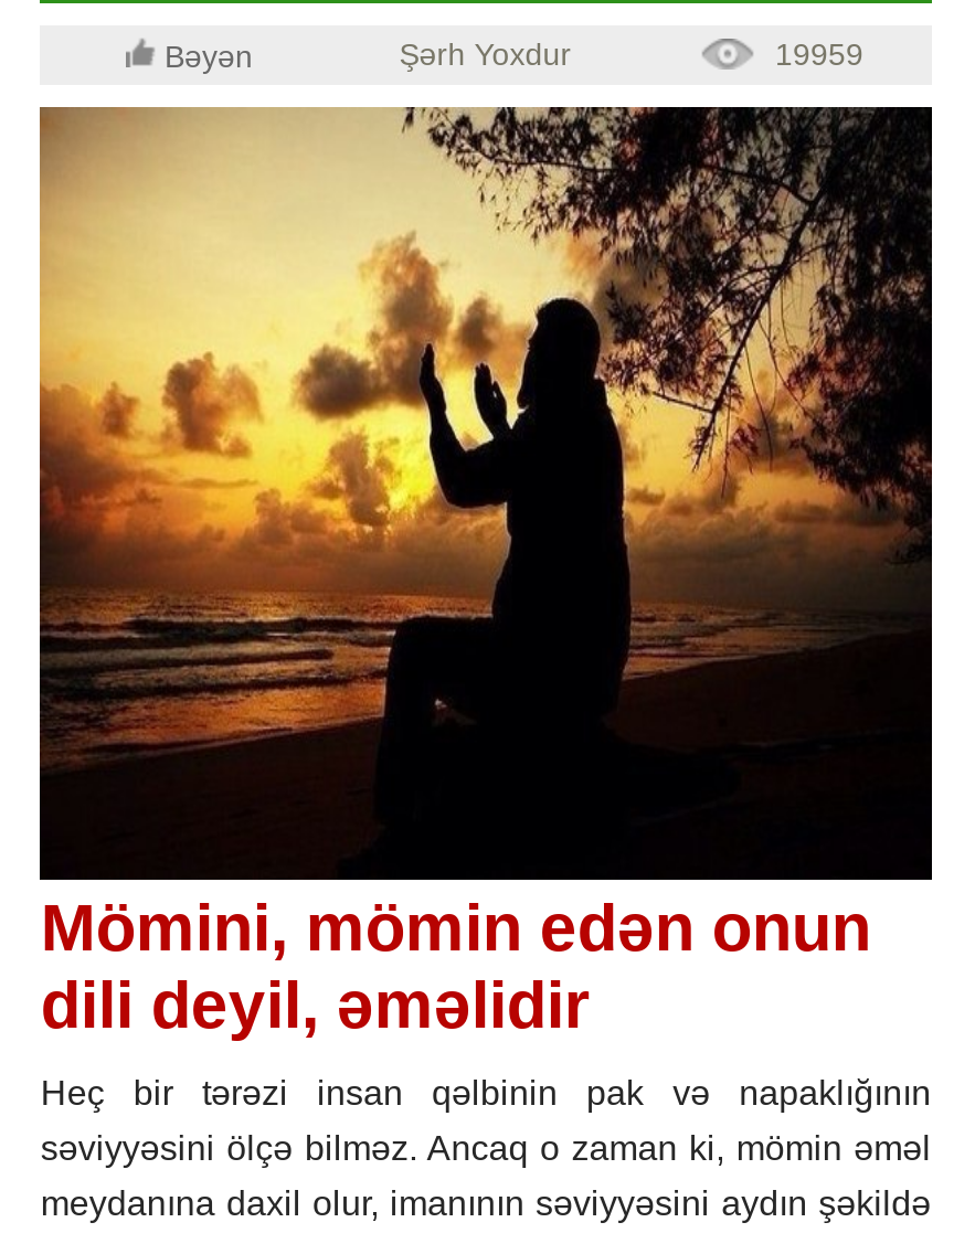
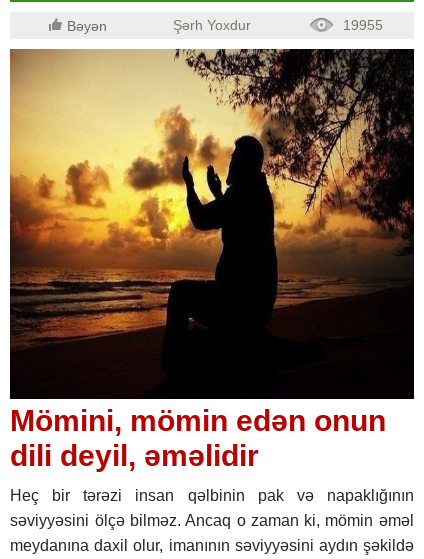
- 19959
+ 19955
